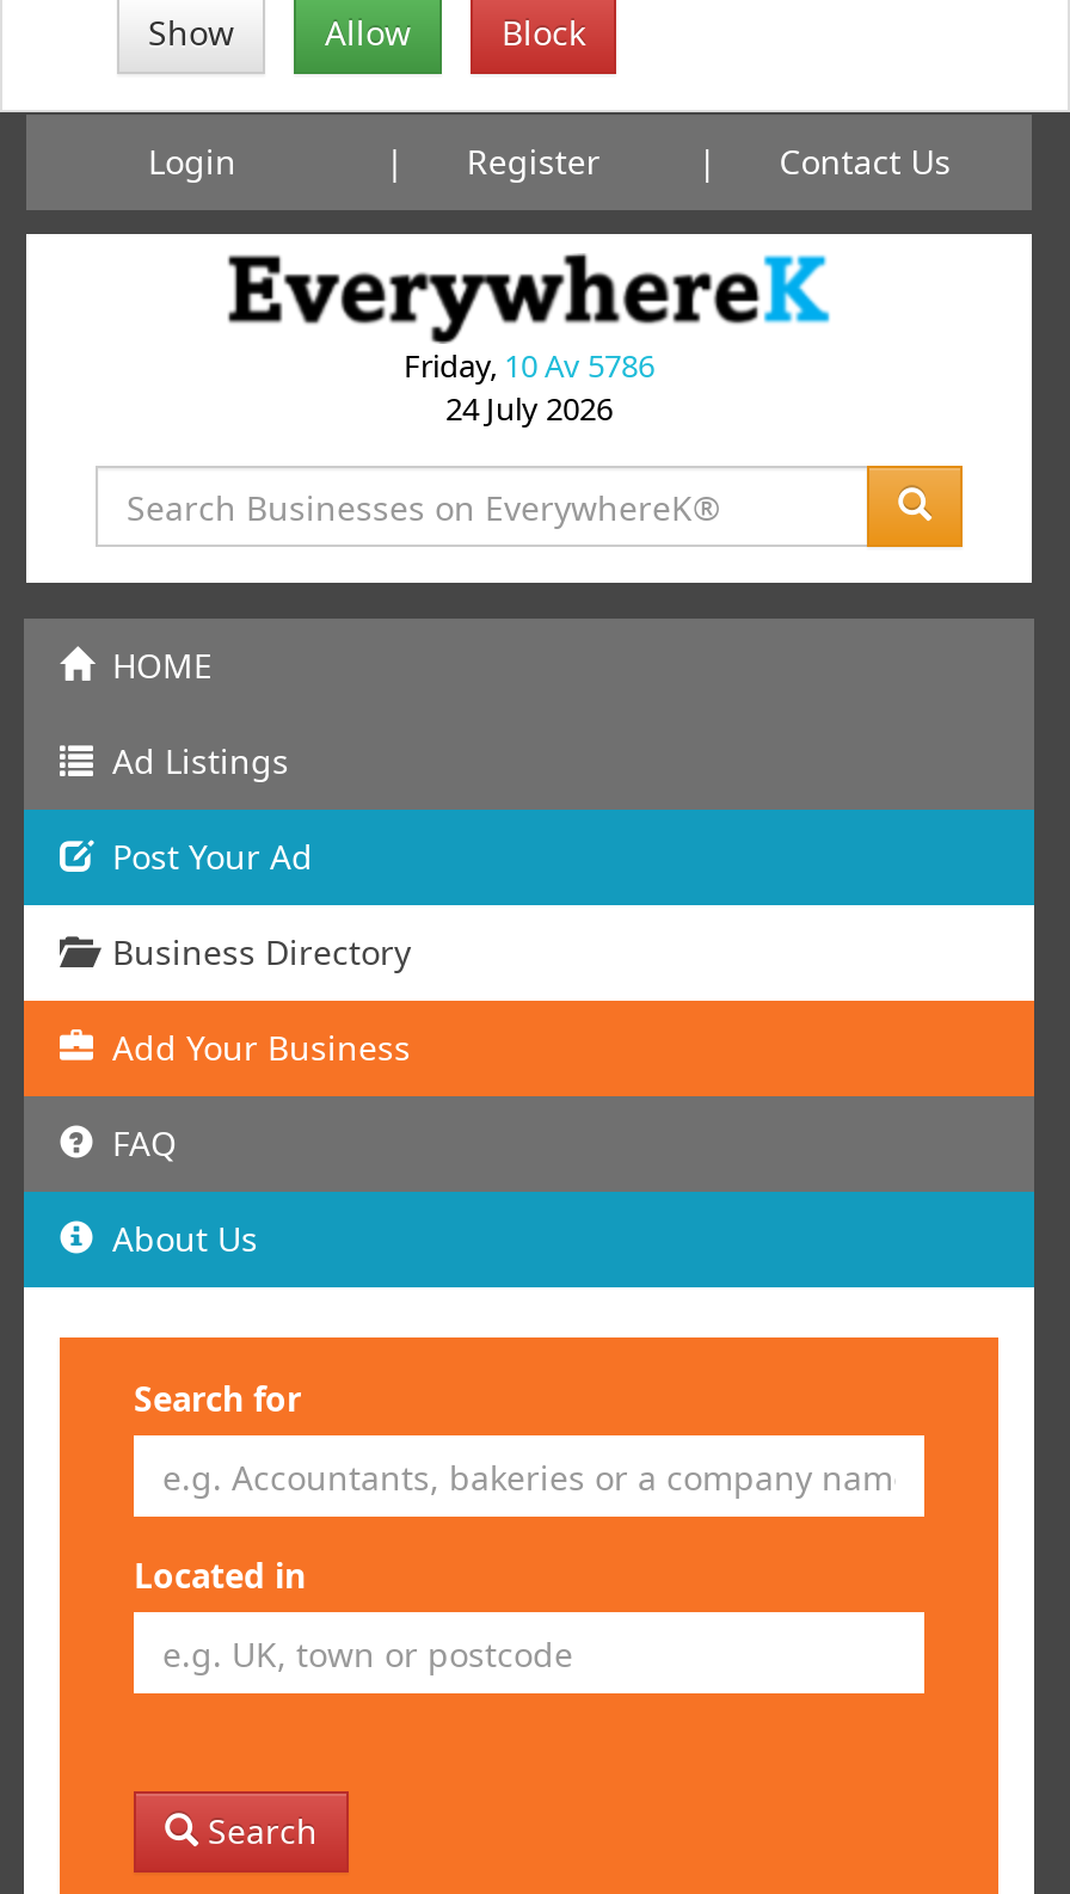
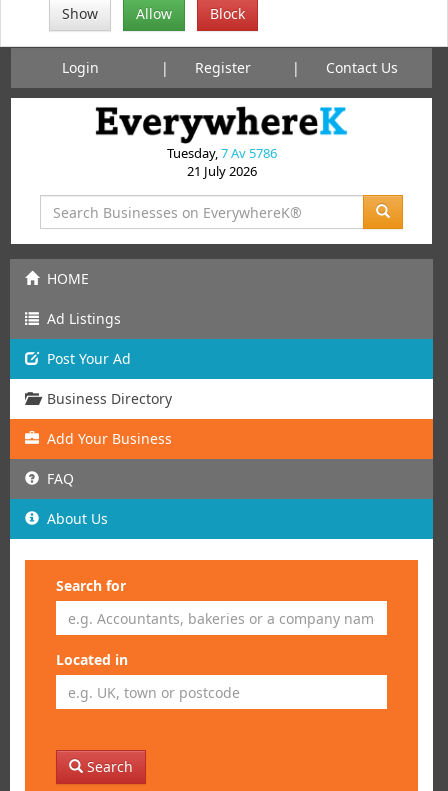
- Friday, 10 Av 5786
+ Tuesday, 7 Av 5786

- 24 July 2026
+ 21 July 2026
